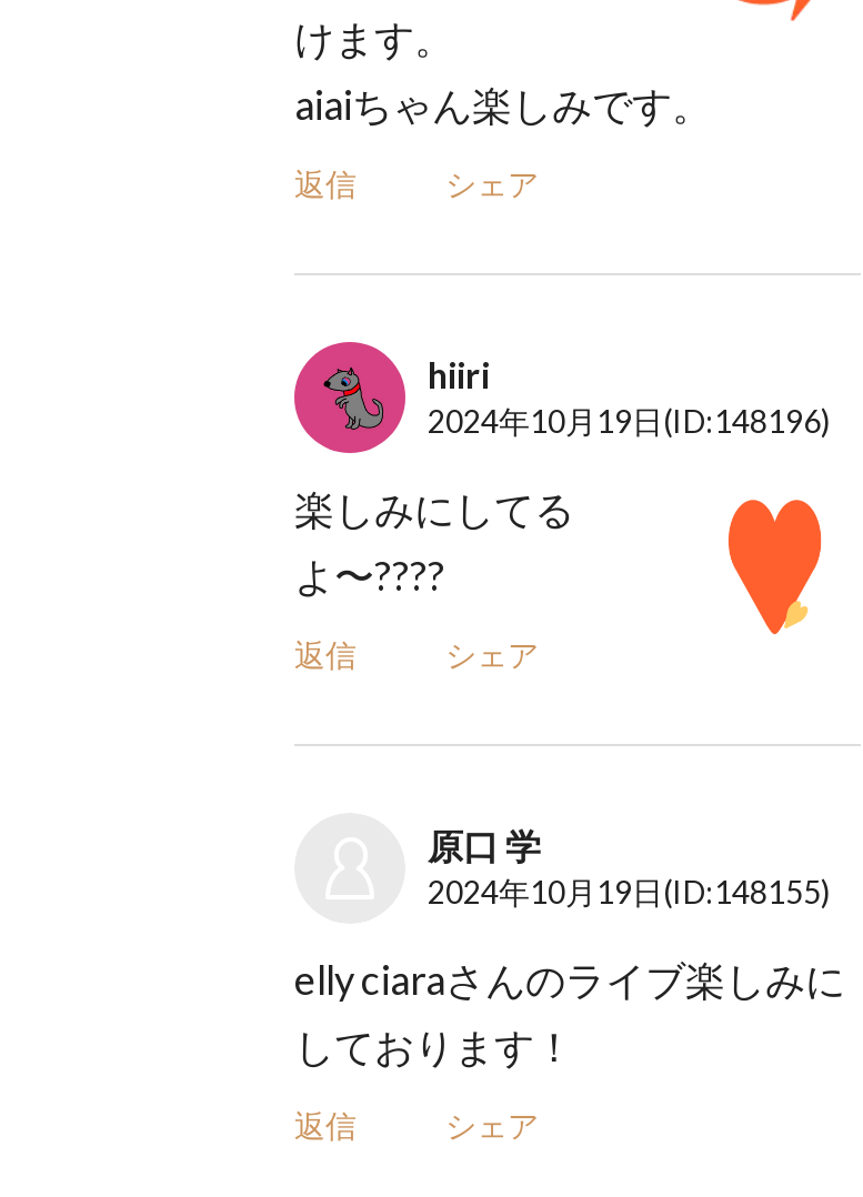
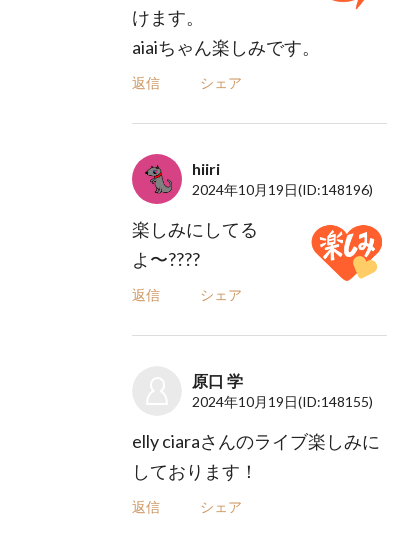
- [image]
+ [image]
